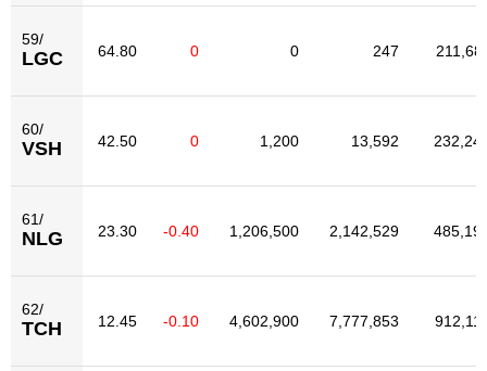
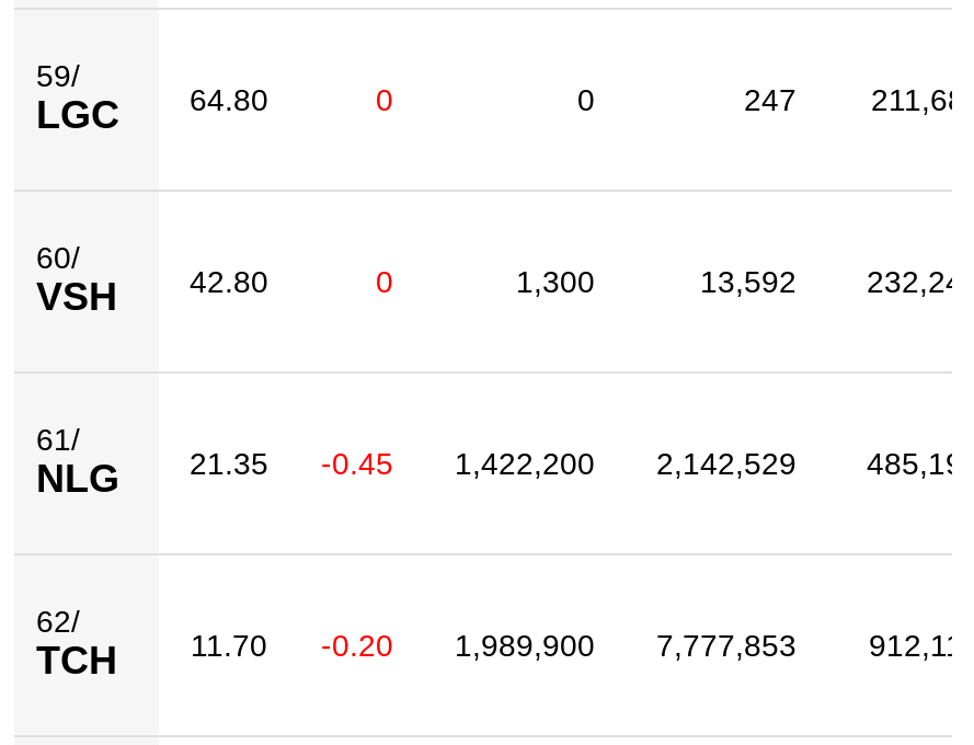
- 42.50
+ 42.80

- 1,200
+ 1,300

- 23.30
+ 21.35

- -0.40
+ -0.45

- 1,206,500
+ 1,422,200

- 12.45
+ 11.70

- -0.10
+ -0.20

- 4,602,900
+ 1,989,900
